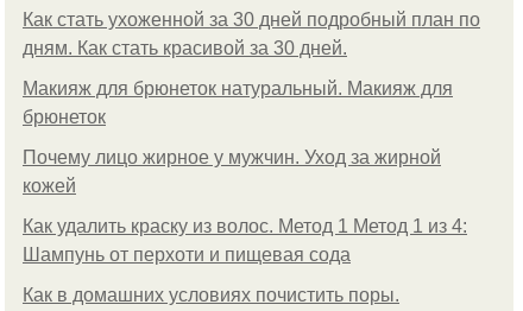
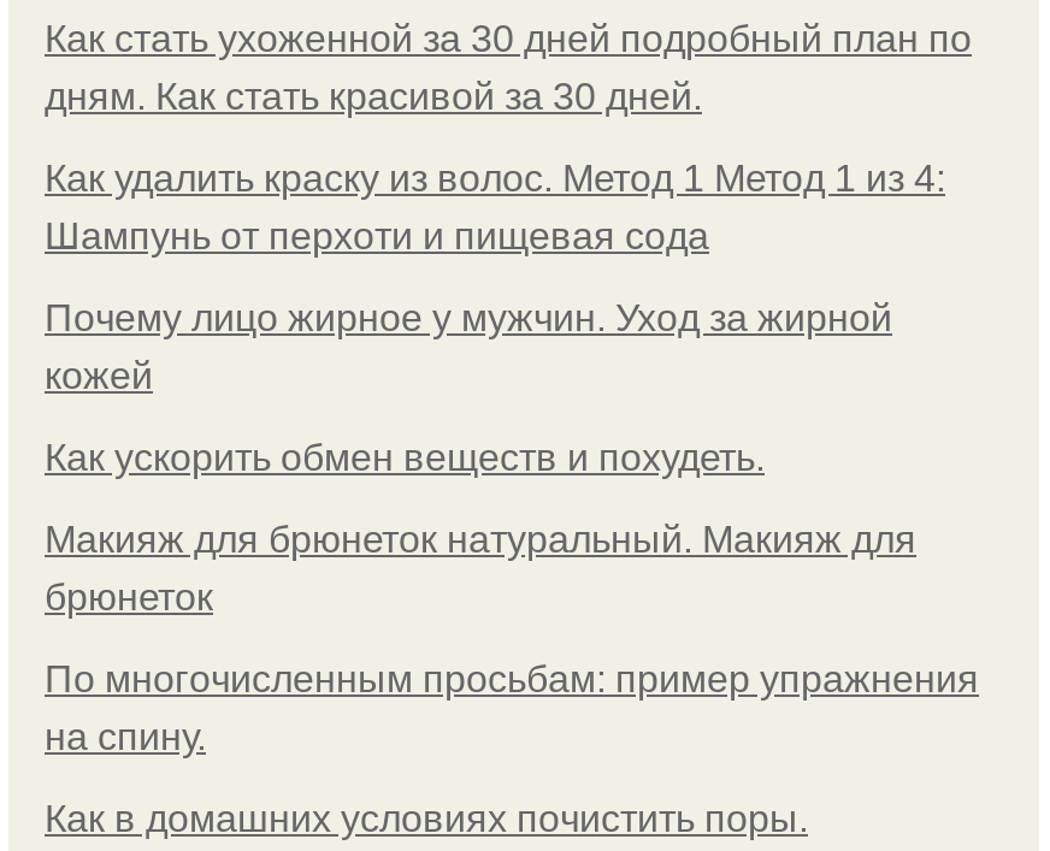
+ Как ускорить обмен веществ и похудеть.

moved down: Макияж для брюнеток натуральный. Макияж для | брюнеток

+ По многочисленным просьбам: пример упражнения
+ на спину.

moved up: Почему лицо жирное у мужчин. Уход за жирной | кожей | Как удалить краску из волос. Метод 1 Метод 1 из 4: | Шампунь от перхоти и пищевая сода
